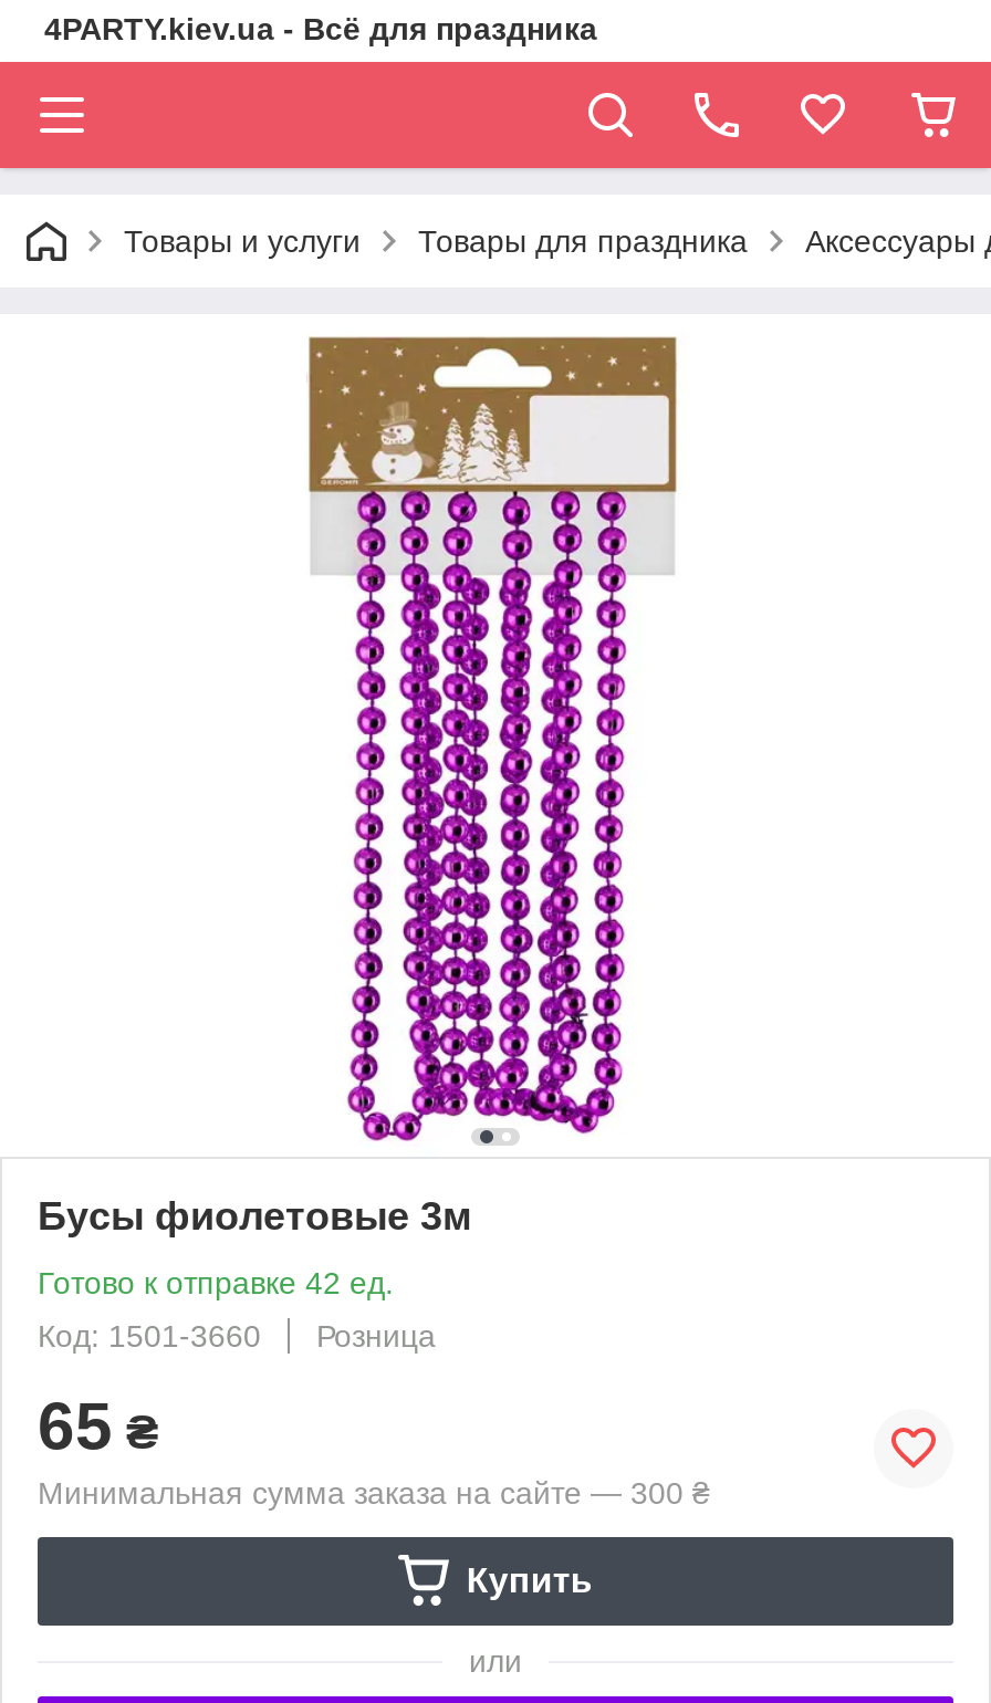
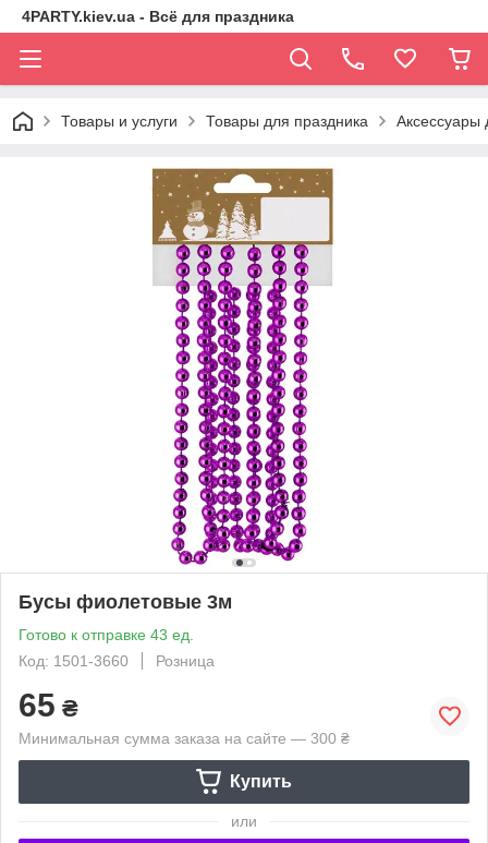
- Готово к отправке 42 ед.
+ Готово к отправке 43 ед.
